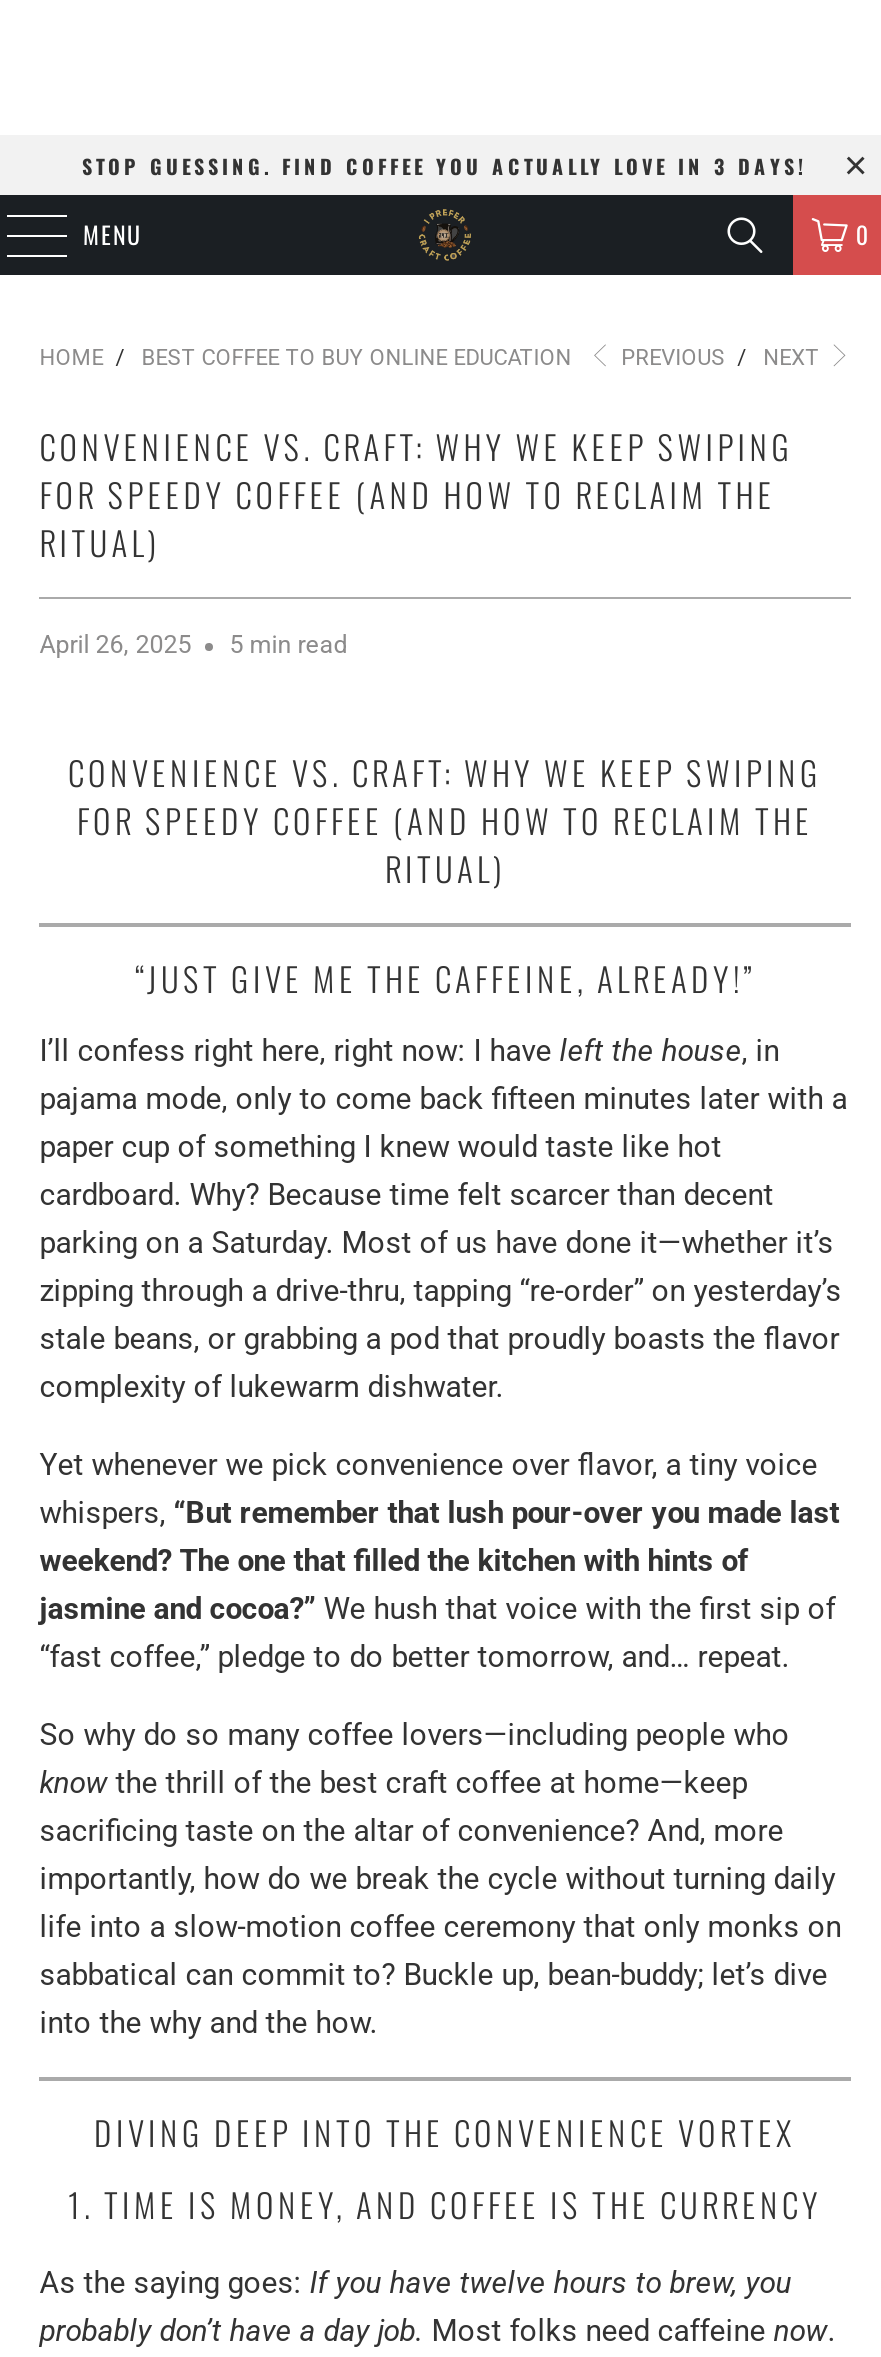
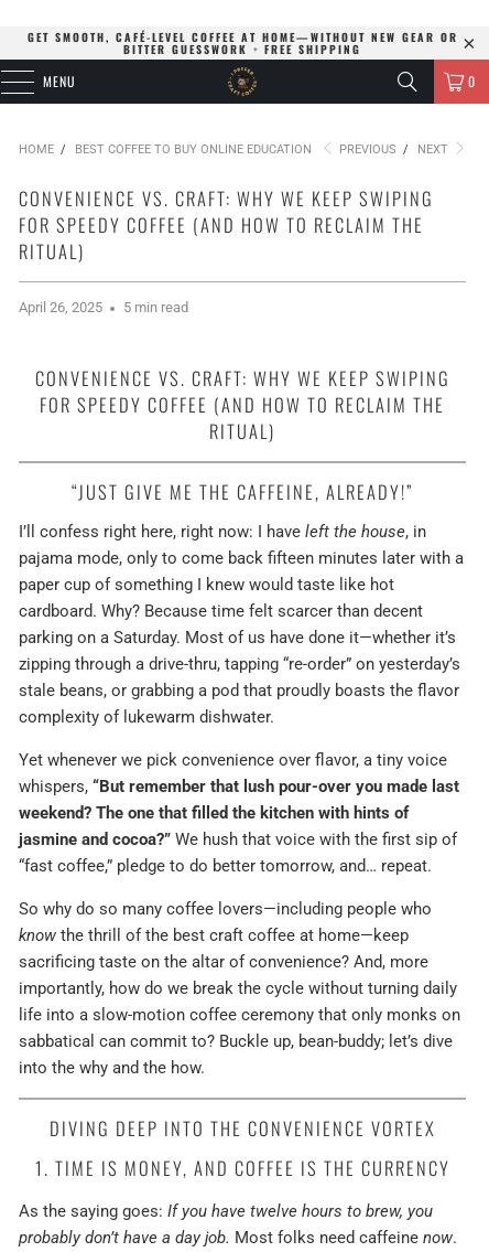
- STOP GUESSING. FIND COFFEE YOU ACTUALLY LOVE IN 3 DAYS!
+ GET SMOOTH, CAFÉ-LEVEL COFFEE AT HOME—WITHOUT NEW GEAR OR
+ BITTER GUESSWORK + FREE SHIPPING
